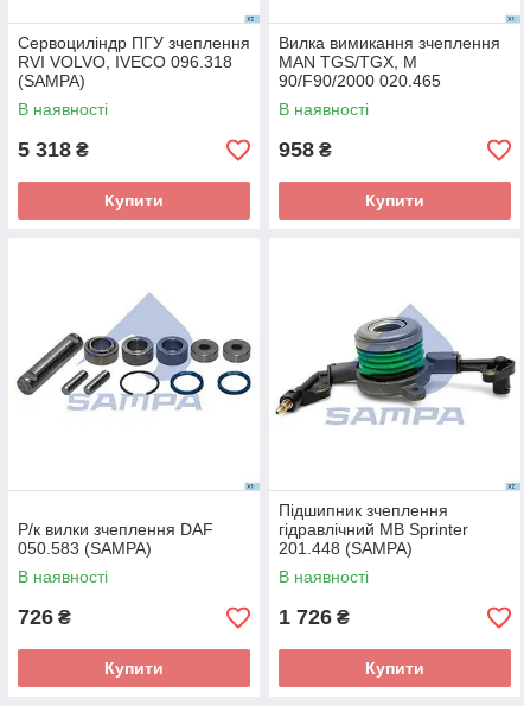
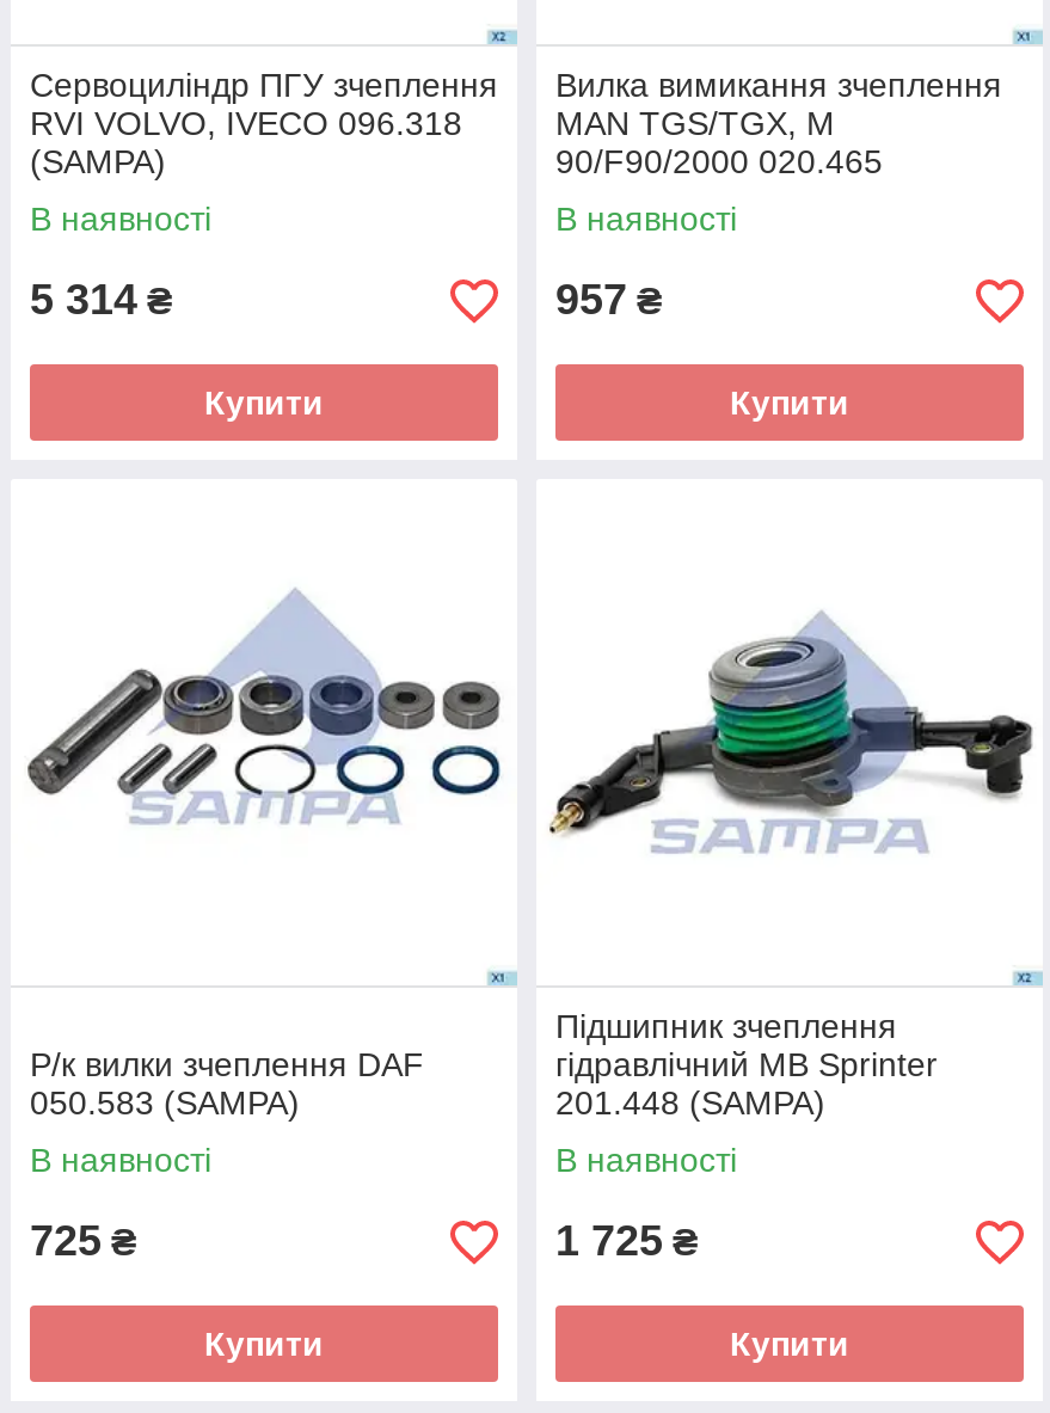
- 5 318 ₴
+ 5 314 ₴

- 958 ₴
+ 957 ₴

- 726 ₴
+ 725 ₴

- 1 726 ₴
+ 1 725 ₴
